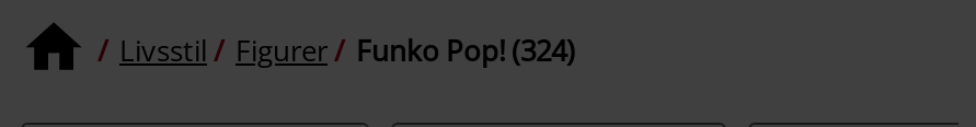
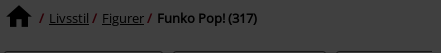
- Livsstil Figurer Funko Pop! (324)
+ Livsstil Figurer Funko Pop! (317)
